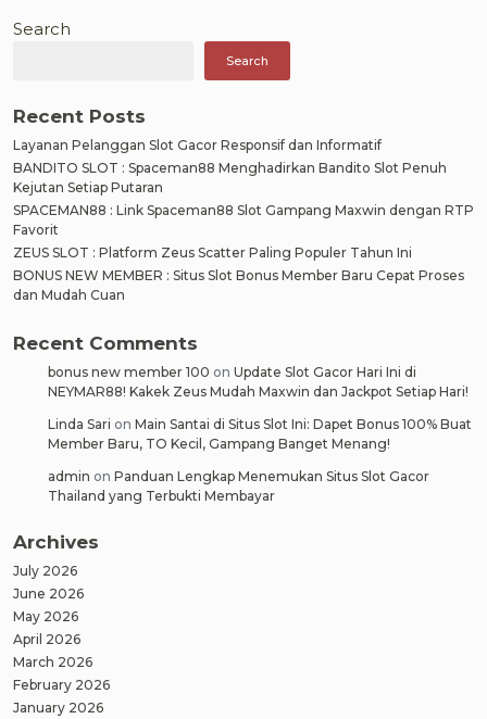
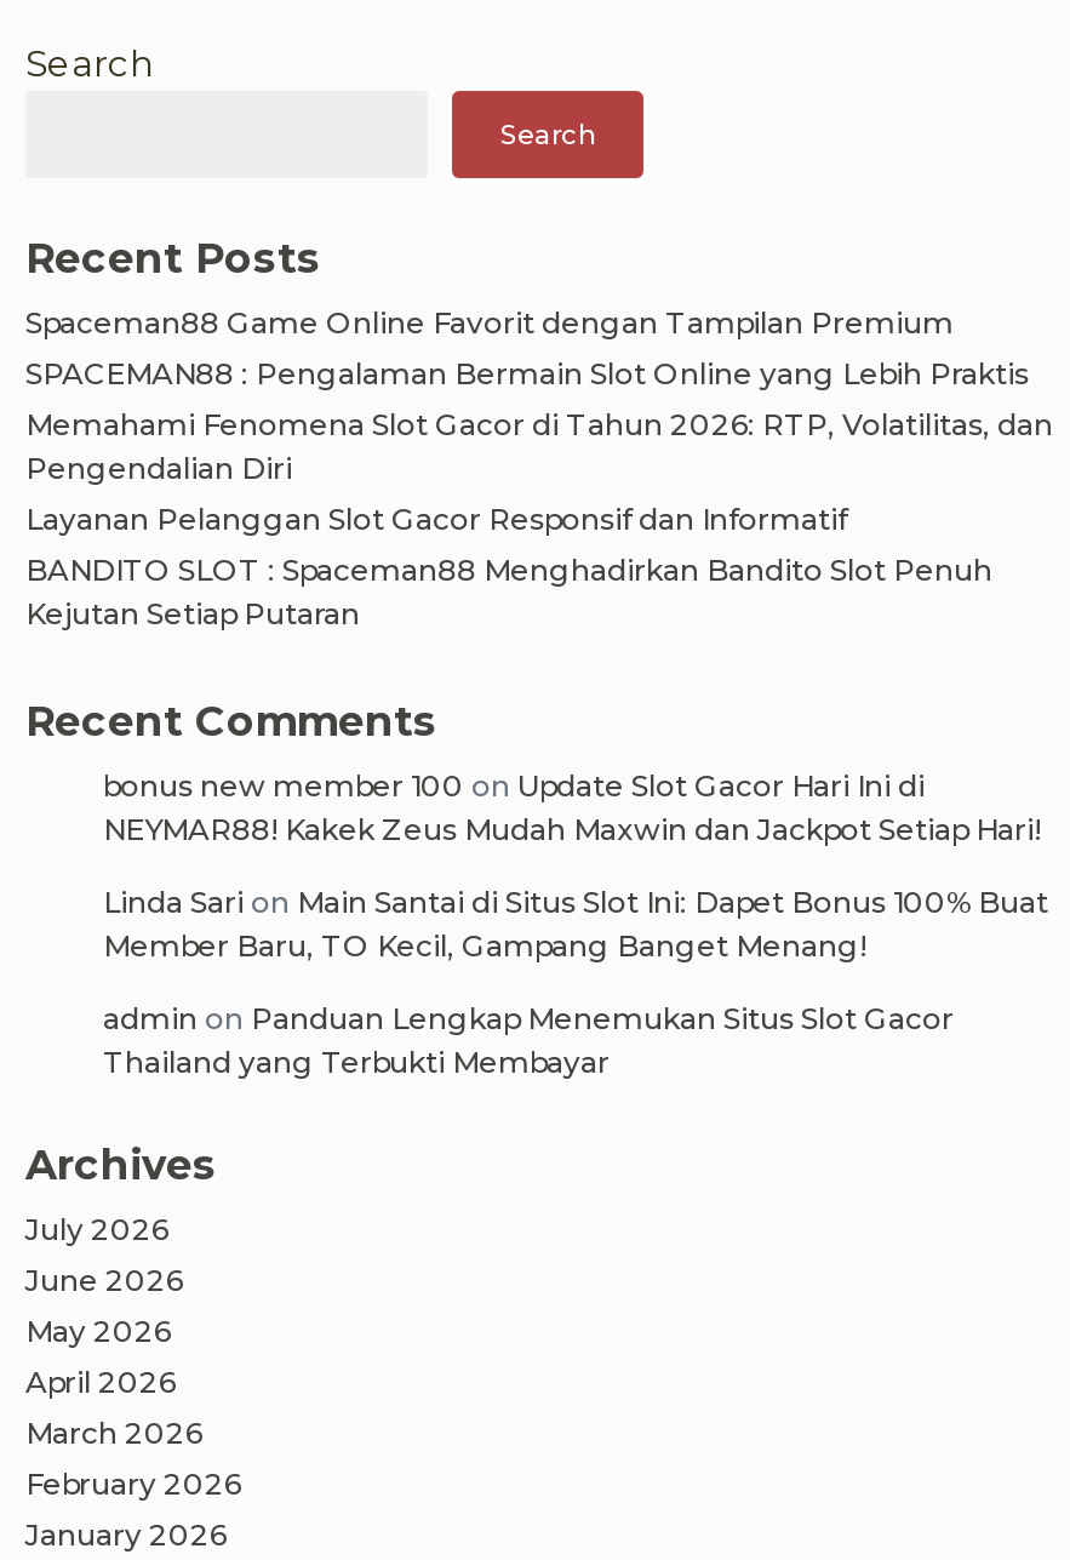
+ Spaceman88 Game Online Favorit dengan Tampilan Premium
+ SPACEMAN88 : Pengalaman Bermain Slot Online yang Lebih Praktis
+ Memahami Fenomena Slot Gacor di Tahun 2026: RTP, Volatilitas, dan
+ Pengendalian Diri

moved down: Layanan Pelanggan Slot Gacor Responsif dan Informatif | BANDITO SLOT : Spaceman88 Menghadirkan Bandito Slot Penuh | Kejutan Setiap Putaran

- SPACEMAN88 : Link Spaceman88 Slot Gampang Maxwin dengan RTP
- Favorit
- ZEUS SLOT : Platform Zeus Scatter Paling Populer Tahun Ini
- BONUS NEW MEMBER : Situs Slot Bonus Member Baru Cepat Proses
- dan Mudah Cuan
